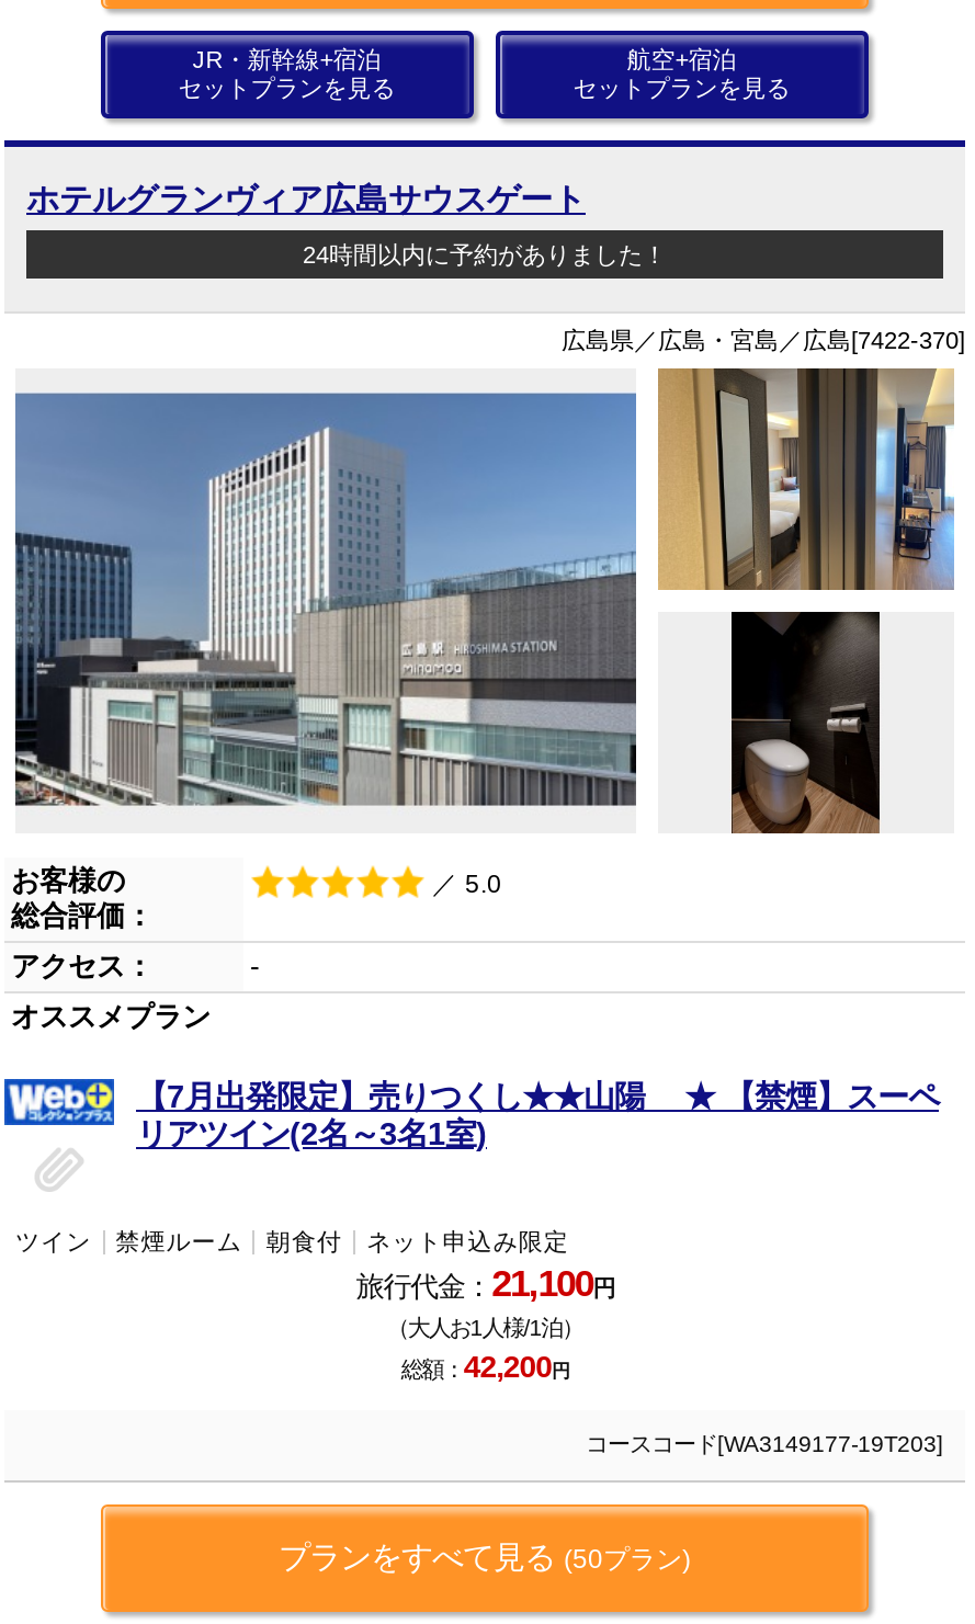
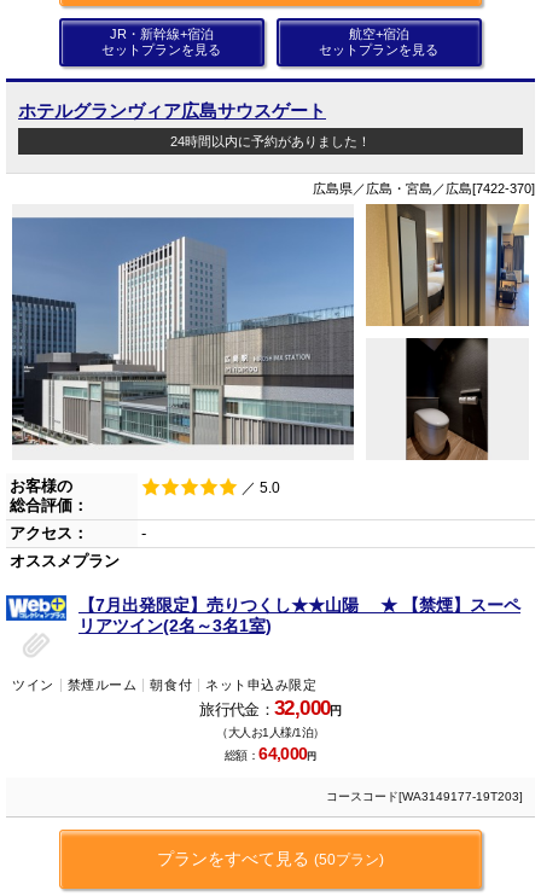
- 旅行代金：21,100円
+ 旅行代金：32,000円

- 総額：42,200円
+ 総額：64,000円
